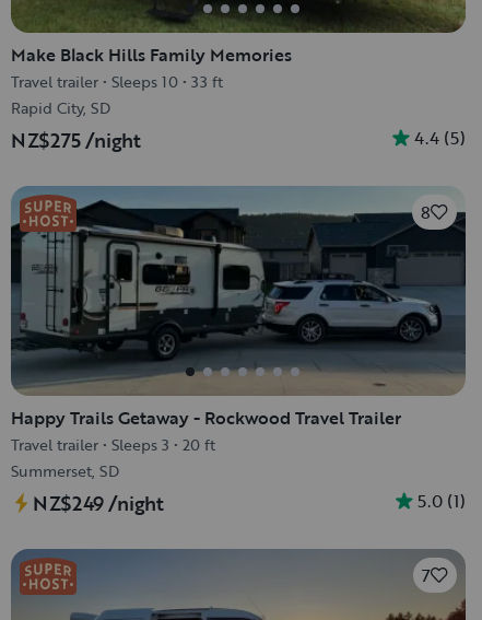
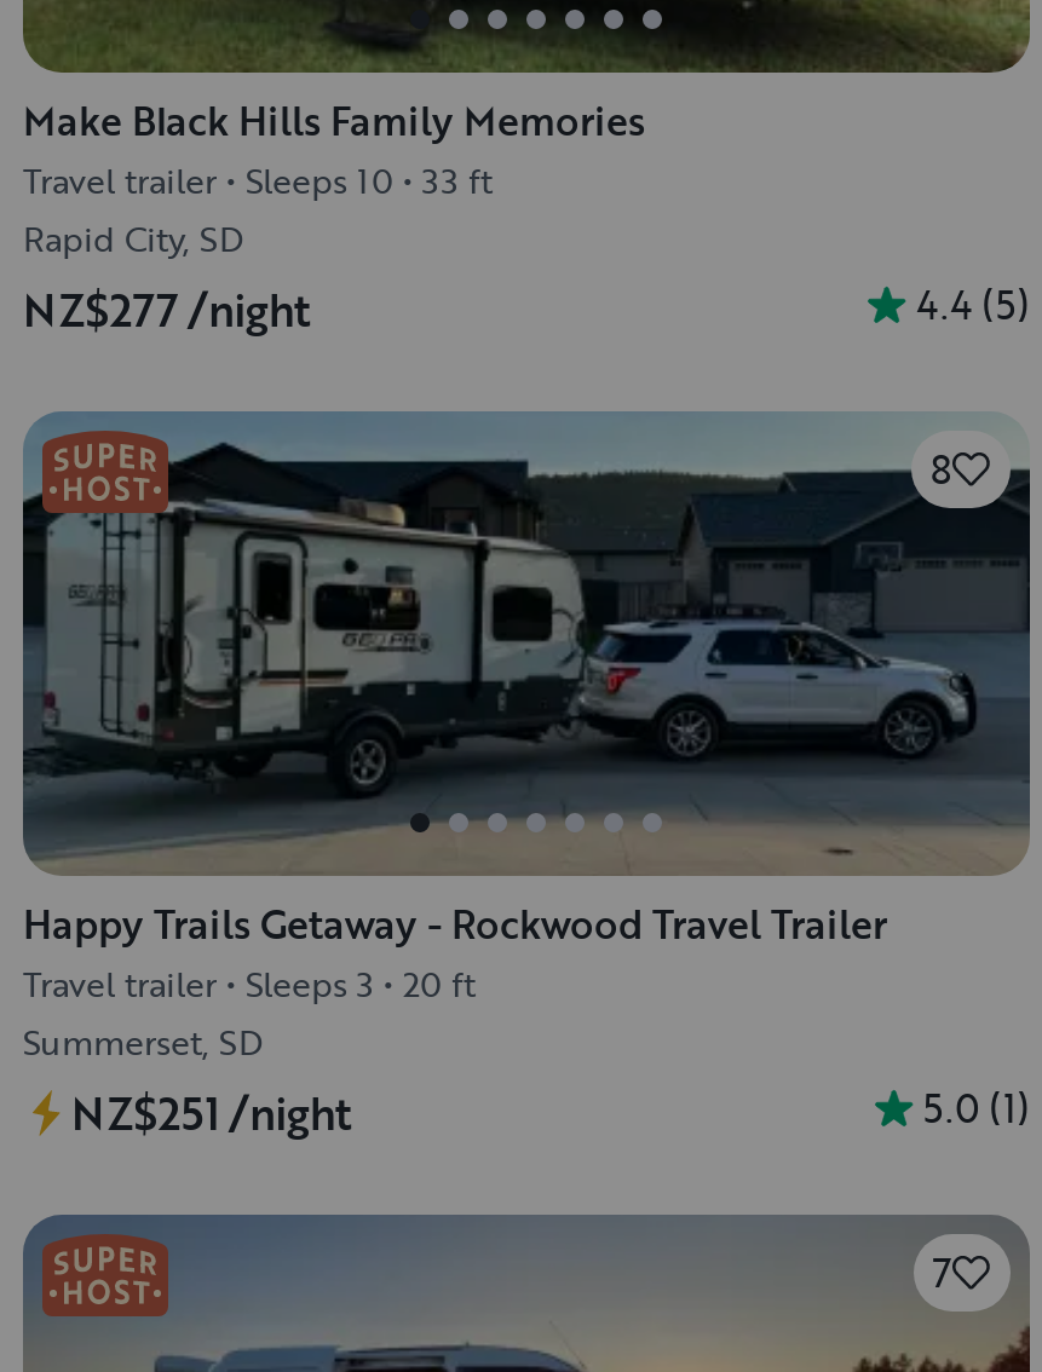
- NZ$275 /night
+ NZ$277 /night

- NZ$249 /night
+ NZ$251 /night
